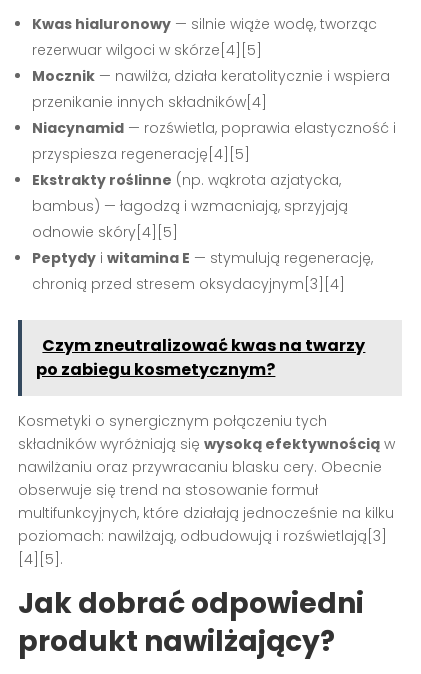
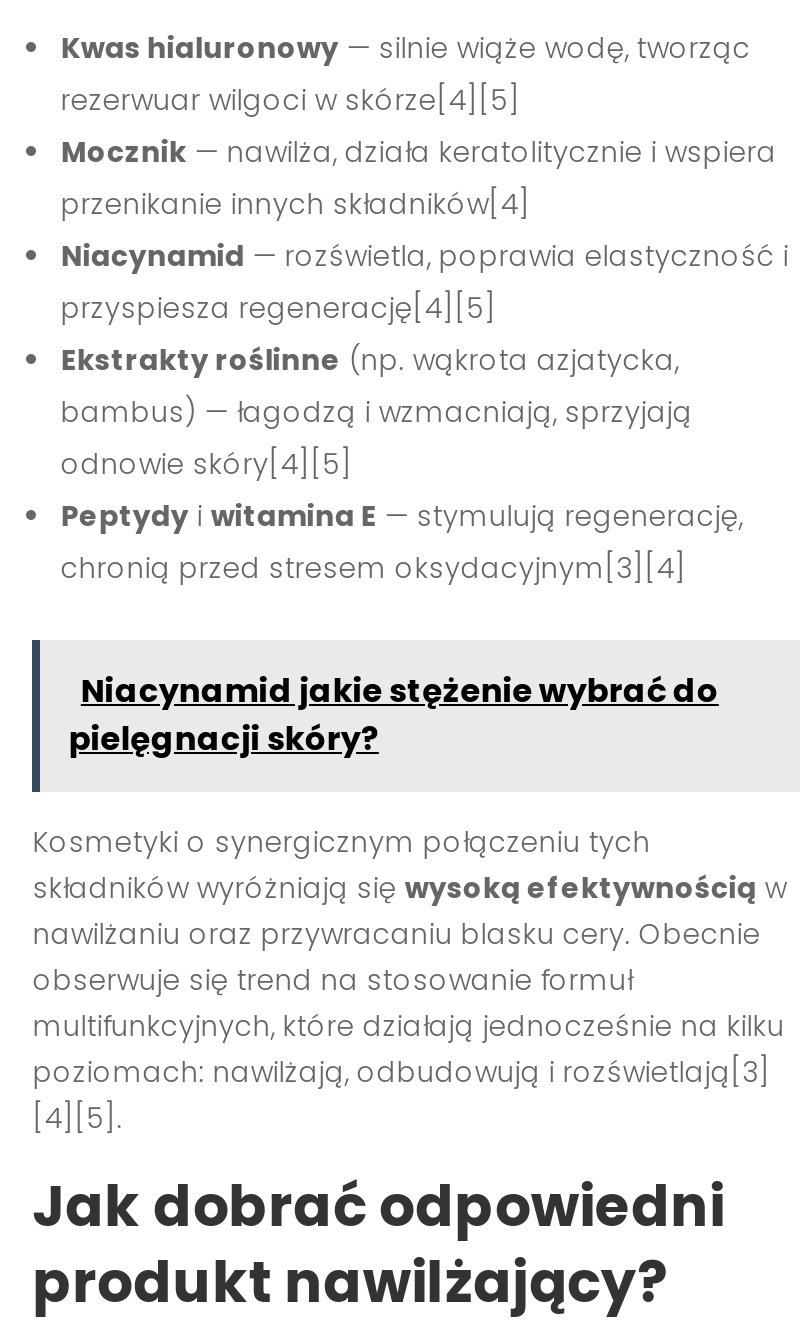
- Czym zneutralizować kwas na twarzy
- po zabiegu kosmetycznym?
+ Niacynamid jakie stężenie wybrać do
+ pielęgnacji skóry?
